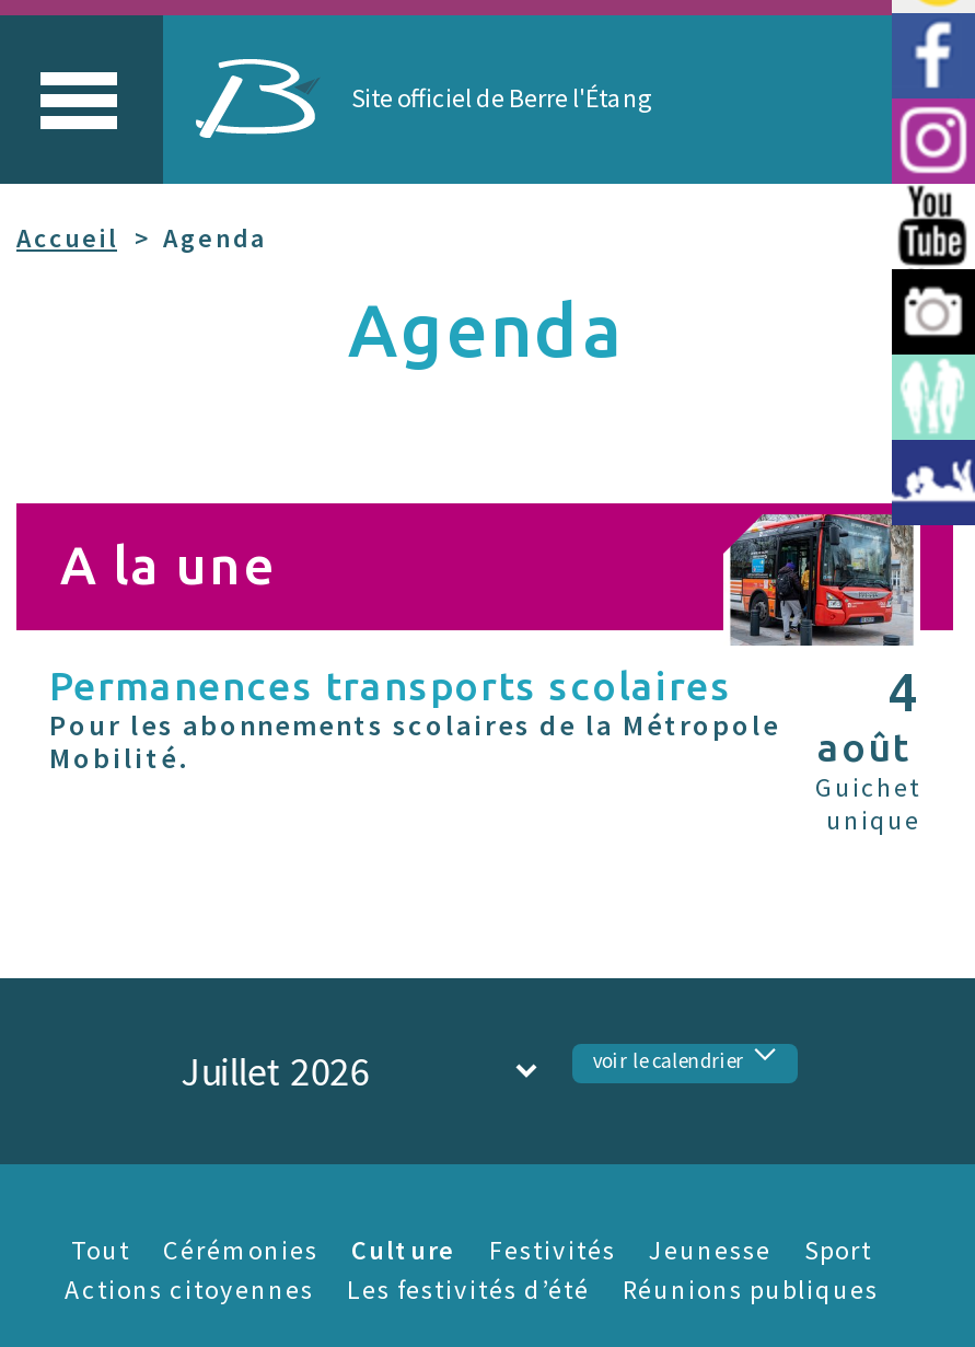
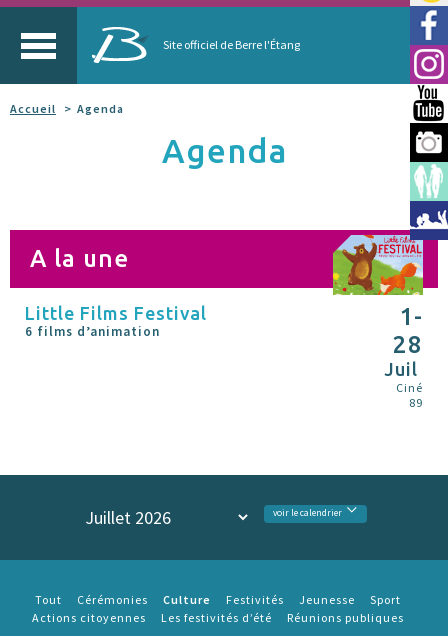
- [image]
- 4
- août
- Guichet
- unique
+ [image]
+ 1-
+ 28
+ Juil
+ Ciné
+ 89

- Permanences transports scolaires
- Pour les abonnements scolaires de la Métropole
- Mobilité.
+ Little Films Festival
+ 6 films d’animation
